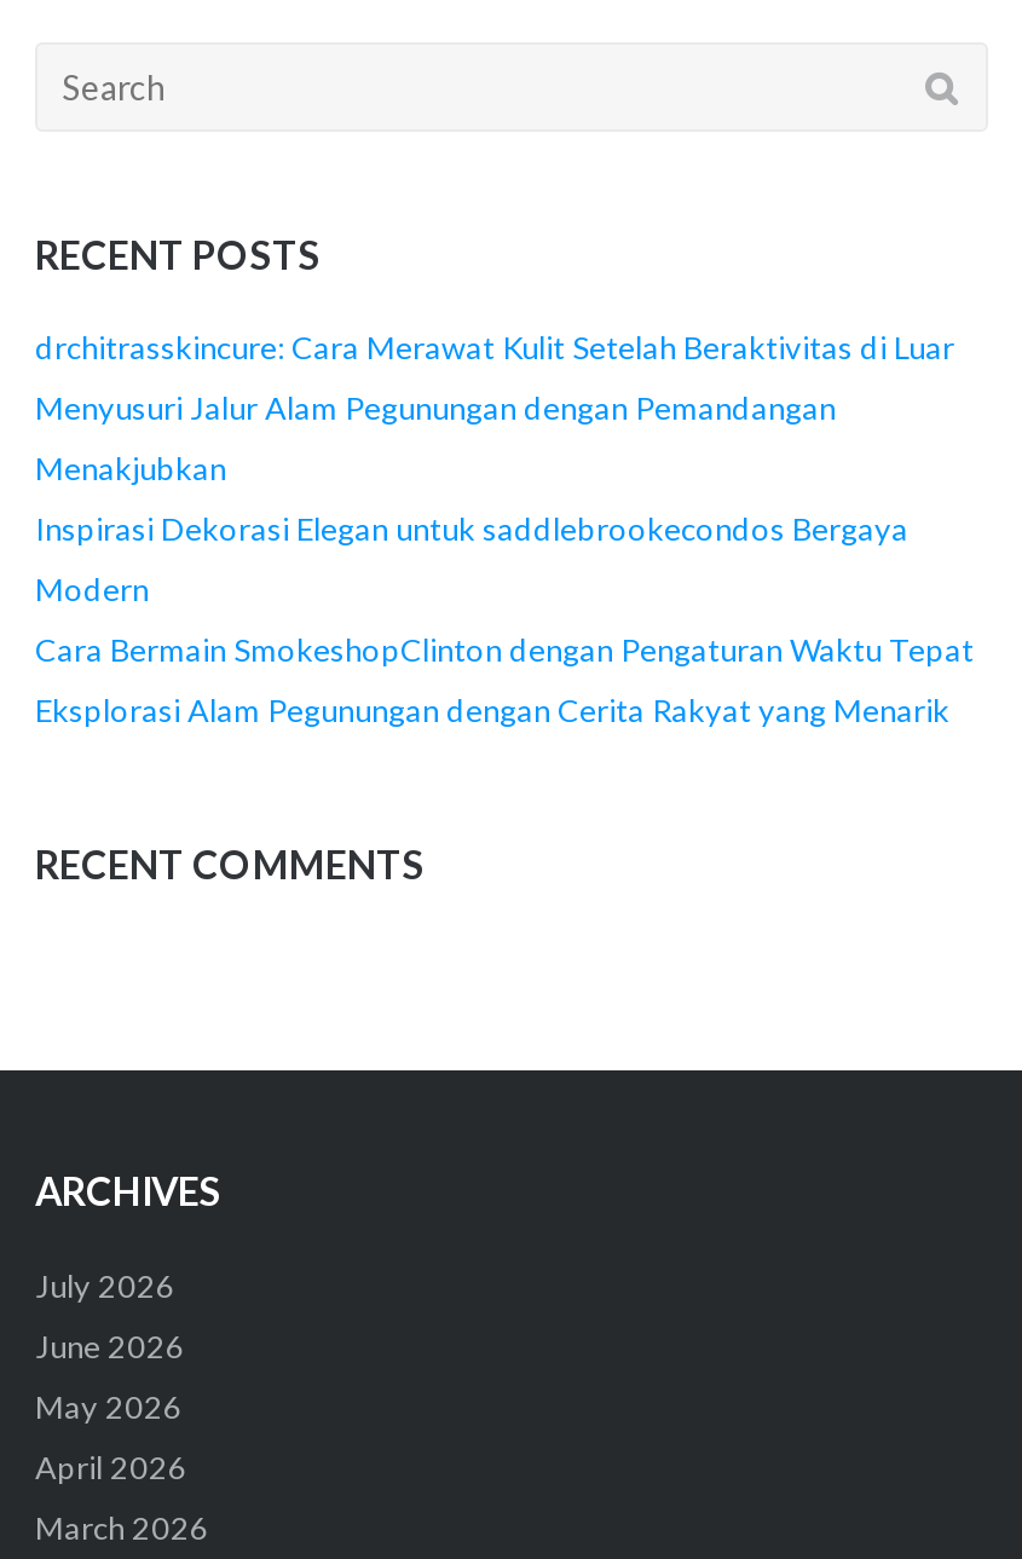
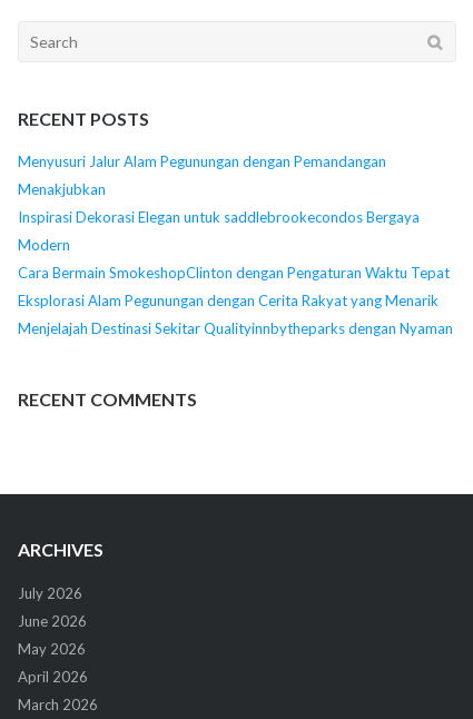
- drchitrasskincure: Cara Merawat Kulit Setelah Beraktivitas di Luar

moved up: Menyusuri Jalur Alam Pegunungan dengan Pemandangan | Menakjubkan | Inspirasi Dekorasi Elegan untuk saddlebrookecondos Bergaya | Modern | Cara Bermain SmokeshopClinton dengan Pengaturan Waktu Tepat | Eksplorasi Alam Pegunungan dengan Cerita Rakyat yang Menarik

+ Menjelajah Destinasi Sekitar Qualityinnbytheparks dengan Nyaman
